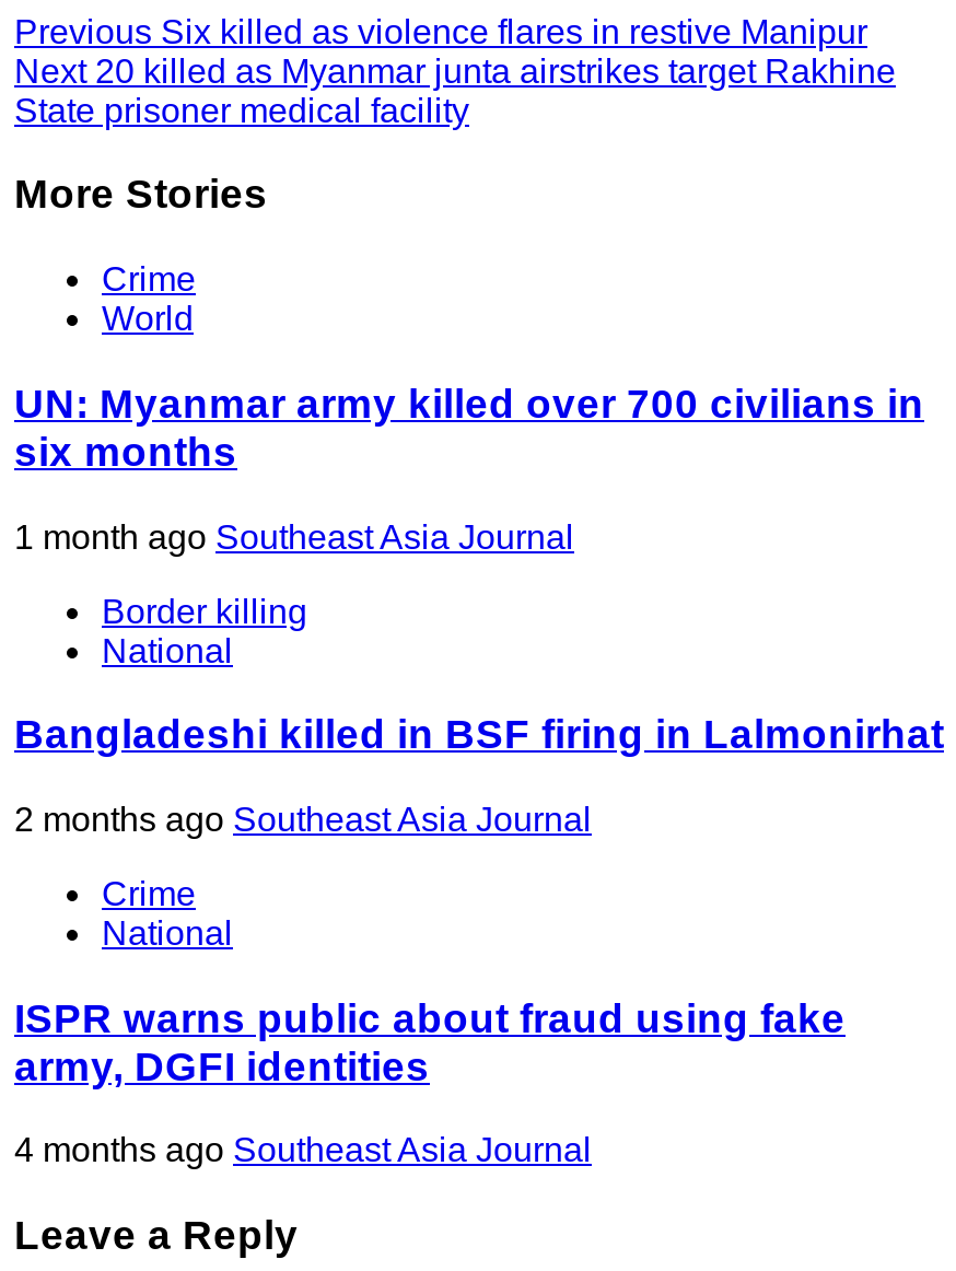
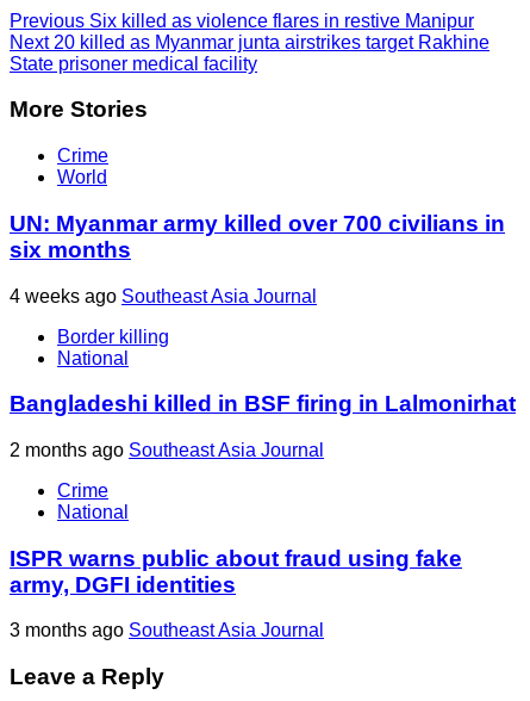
- 1 month ago Southeast Asia Journal
+ 4 weeks ago Southeast Asia Journal

- 4 months ago Southeast Asia Journal
+ 3 months ago Southeast Asia Journal
